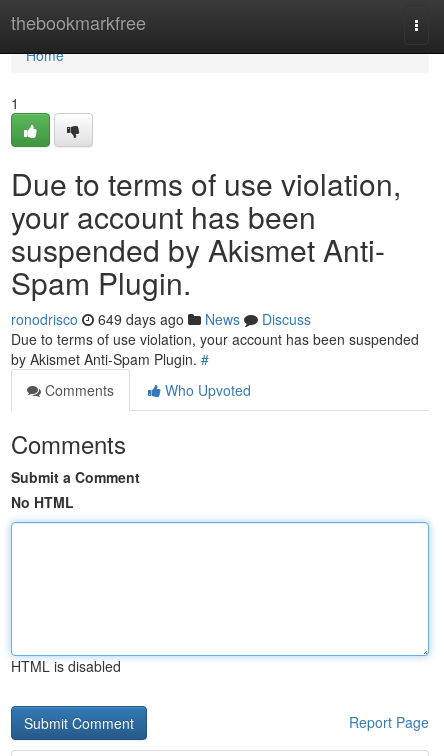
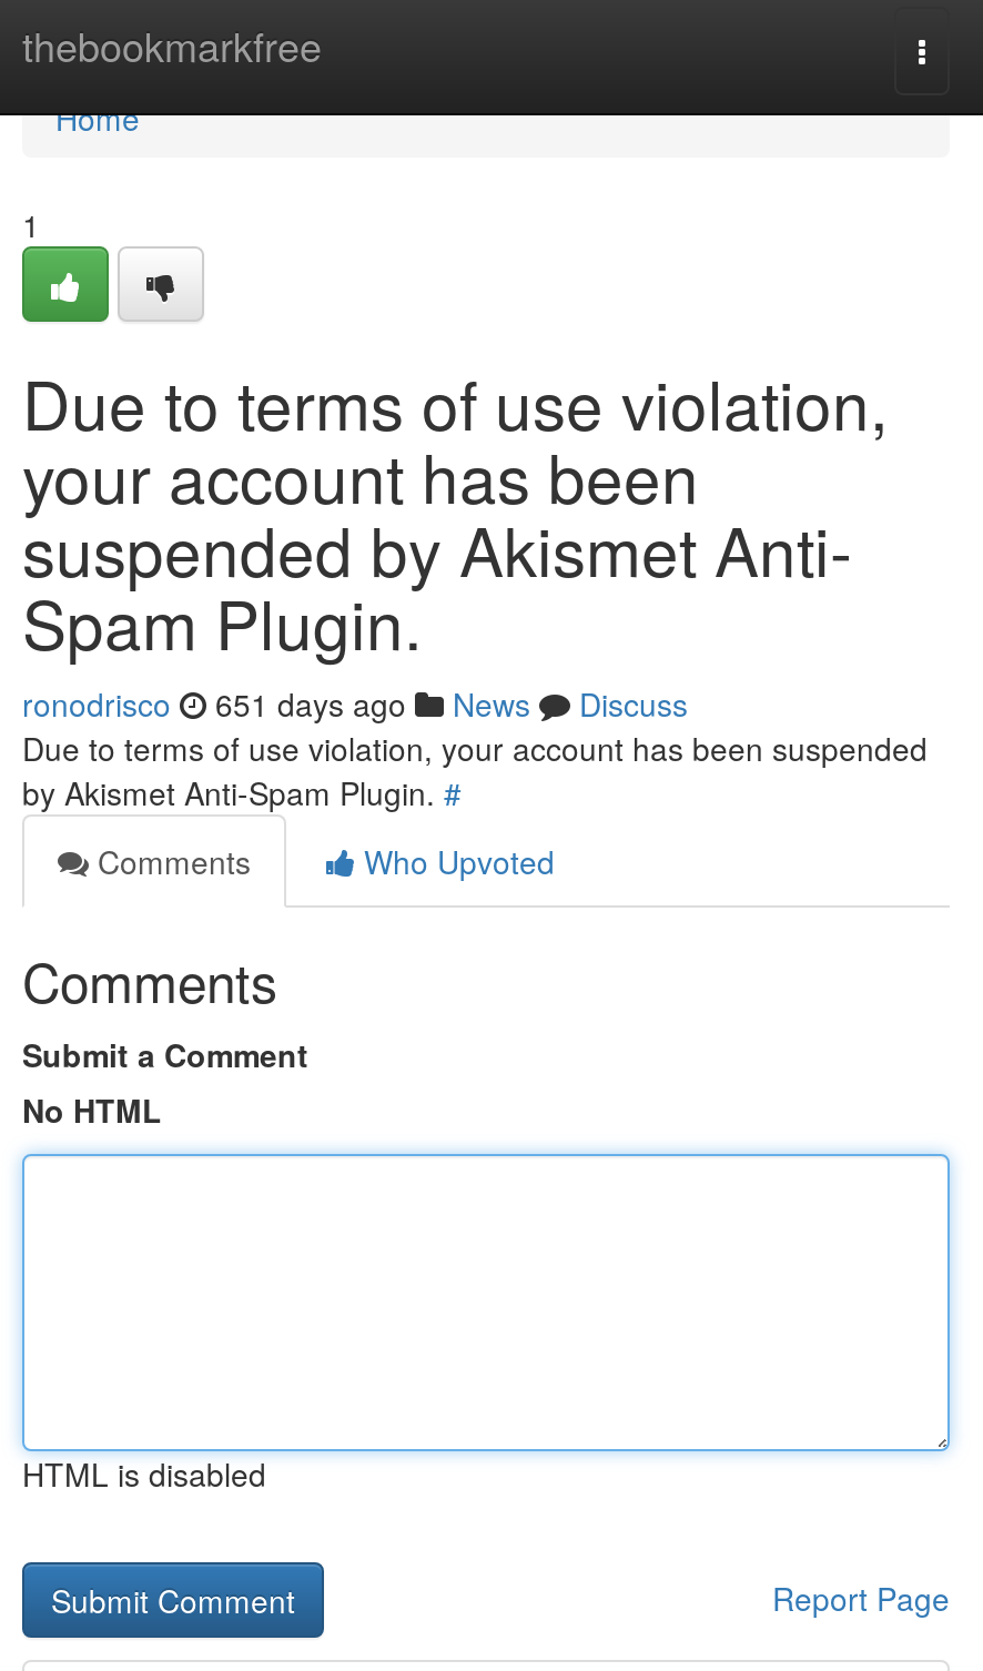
- ronodrisco 649 days ago News Discuss
+ ronodrisco 651 days ago News Discuss
